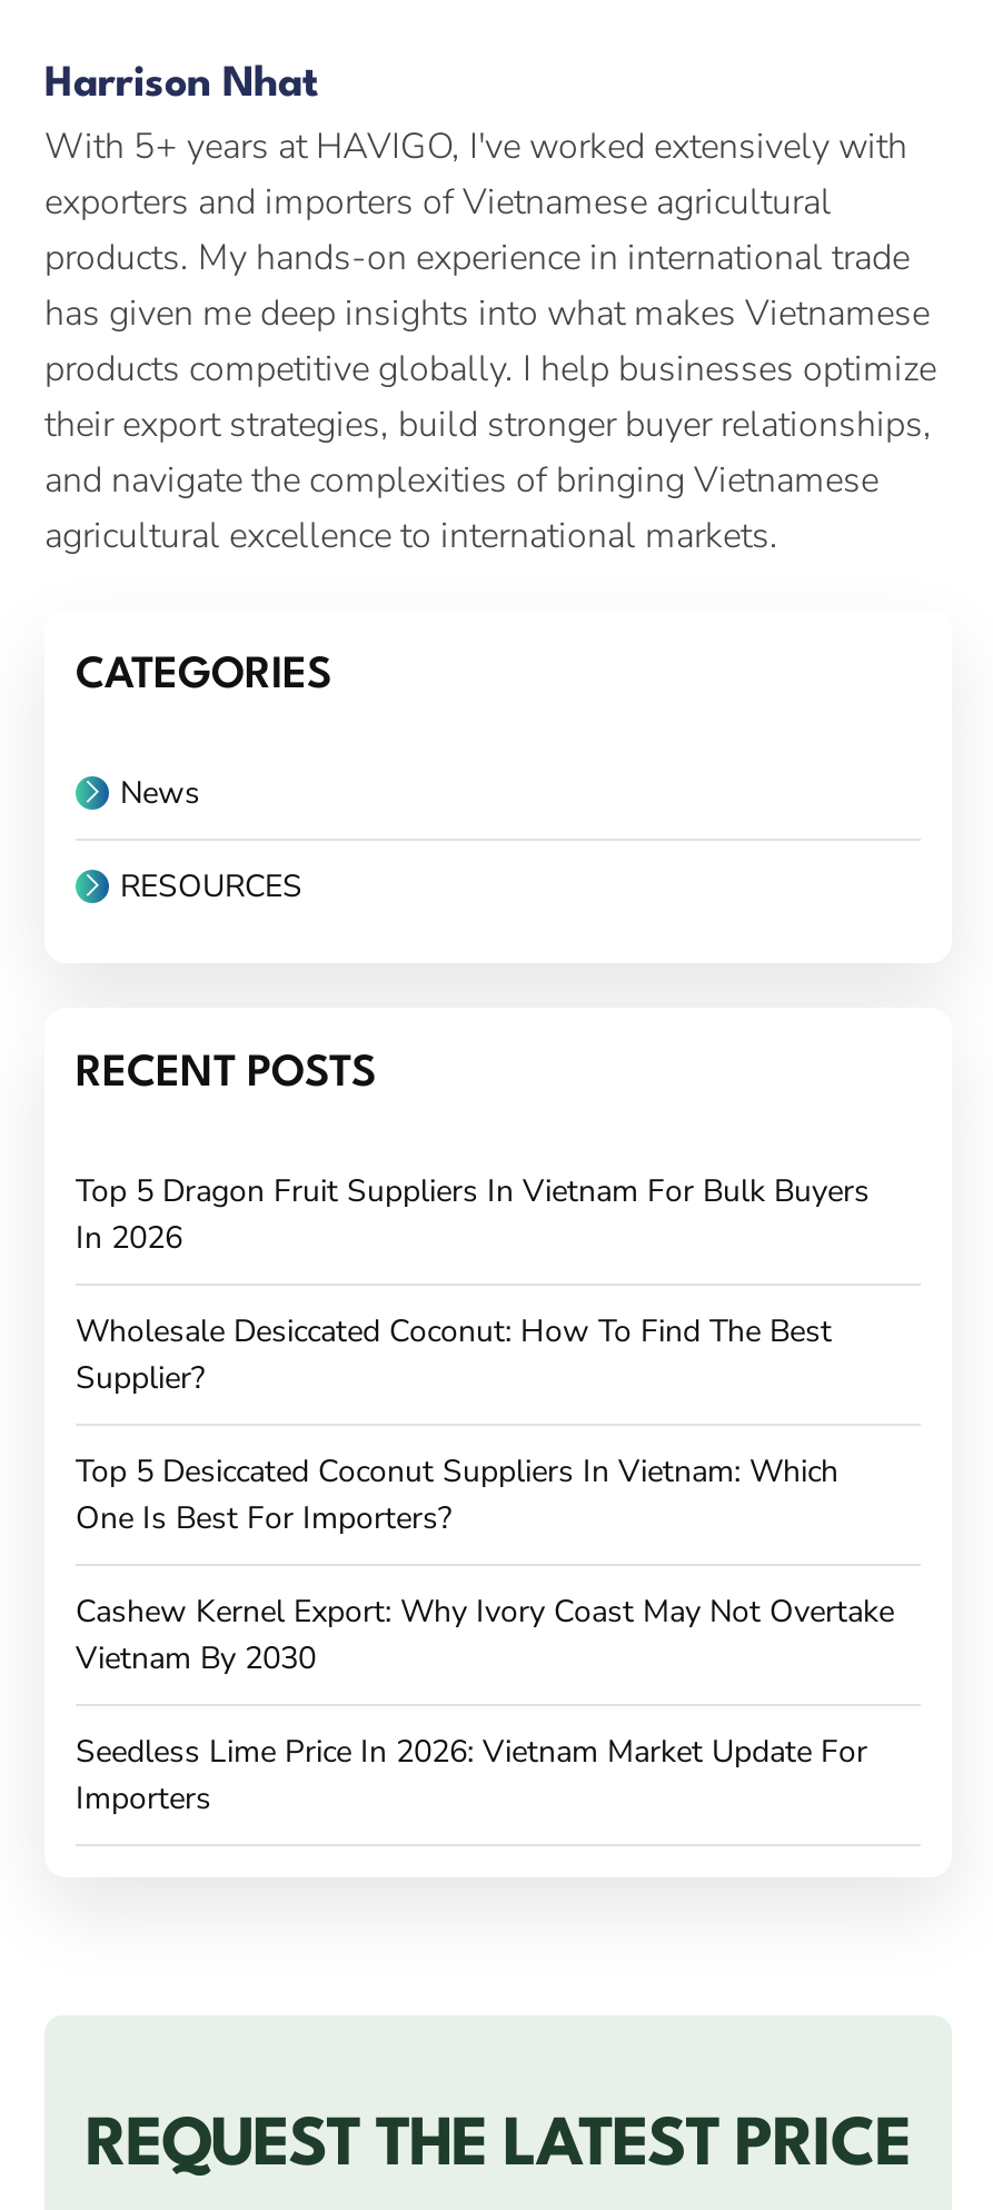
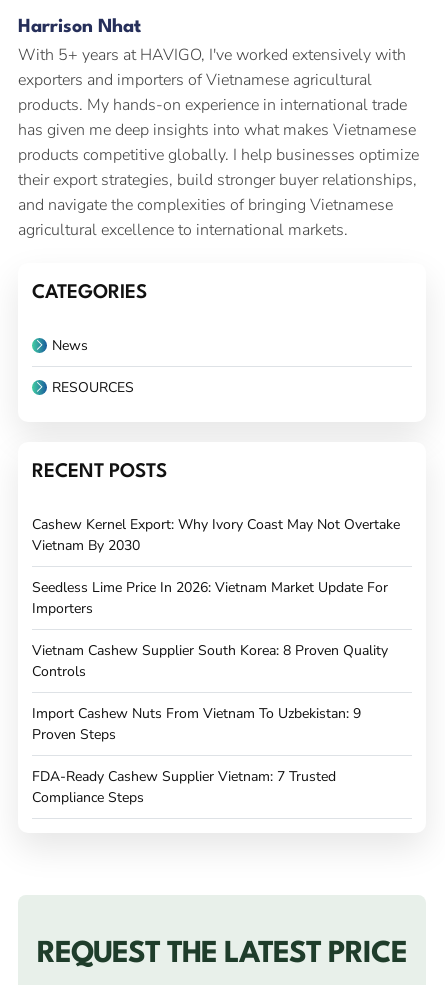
- Top 5 Dragon Fruit Suppliers In Vietnam For Bulk Buyers
- In 2026
- Wholesale Desiccated Coconut: How To Find The Best
- Supplier?
- Top 5 Desiccated Coconut Suppliers In Vietnam: Which
- One Is Best For Importers?

moved up: Cashew Kernel Export: Why Ivory Coast May Not Overtake | Vietnam By 2030 | Seedless Lime Price In 2026: Vietnam Market Update For | Importers

+ Vietnam Cashew Supplier South Korea: 8 Proven Quality
+ Controls
+ Import Cashew Nuts From Vietnam To Uzbekistan: 9
+ Proven Steps
+ FDA-Ready Cashew Supplier Vietnam: 7 Trusted
+ Compliance Steps
